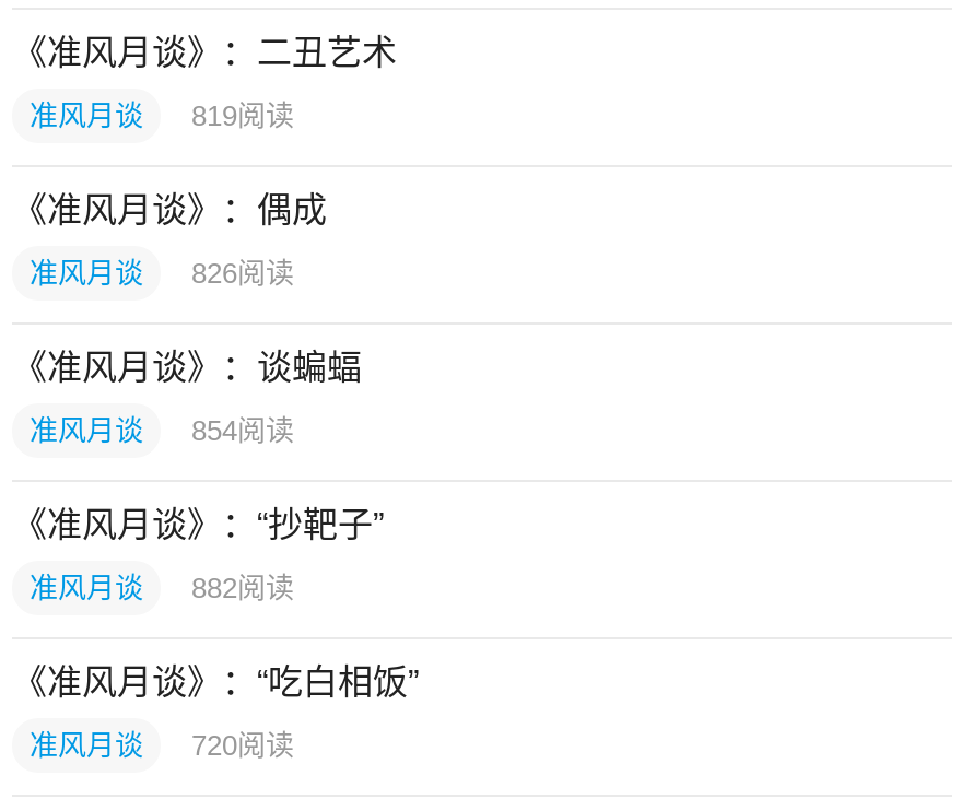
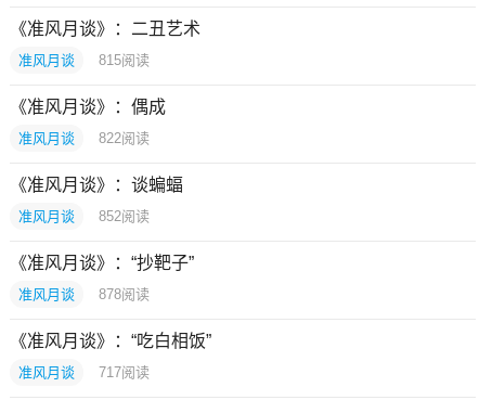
- 准风月谈 819阅读
+ 准风月谈 815阅读

- 准风月谈 826阅读
+ 准风月谈 822阅读

- 准风月谈 854阅读
+ 准风月谈 852阅读

- 准风月谈 882阅读
+ 准风月谈 878阅读

- 准风月谈 720阅读
+ 准风月谈 717阅读
